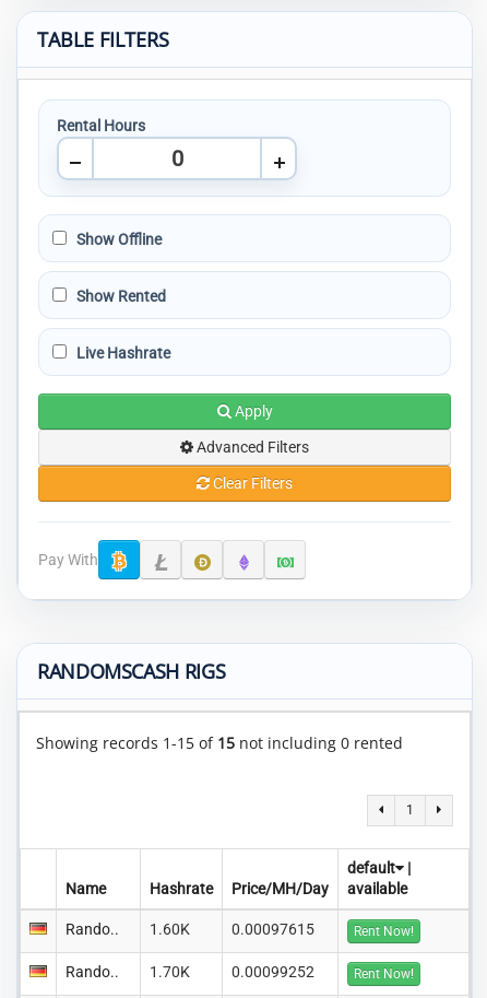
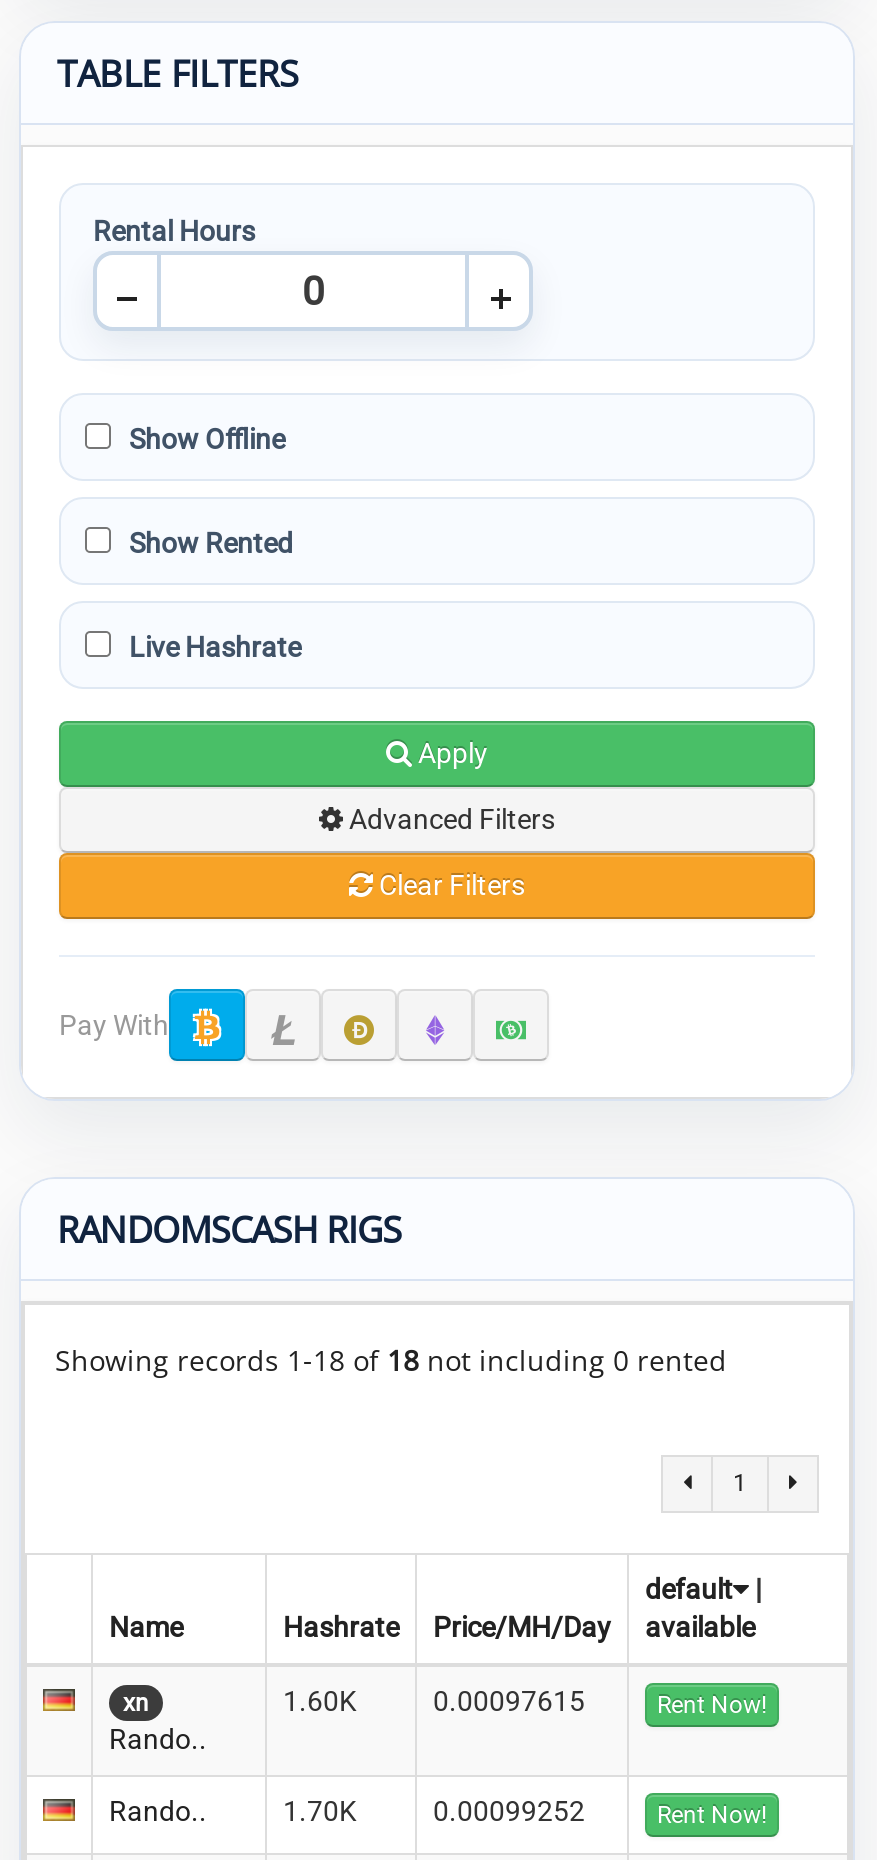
- Showing records 1-15 of 15 not including 0 rented
+ Showing records 1-18 of 18 not including 0 rented

+ xn
